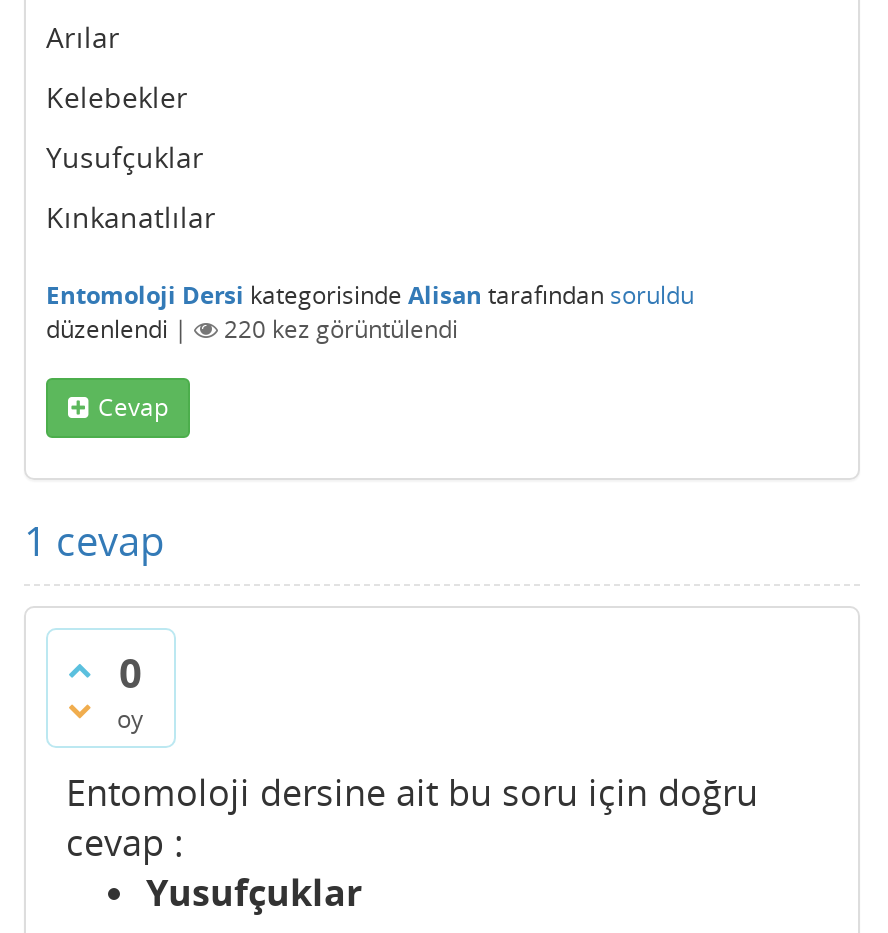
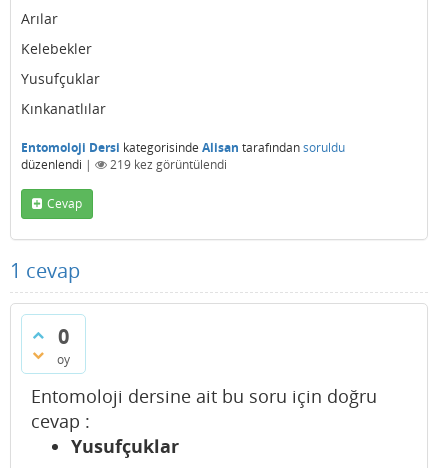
- 220 kez görüntülendi
+ 219 kez görüntülendi
